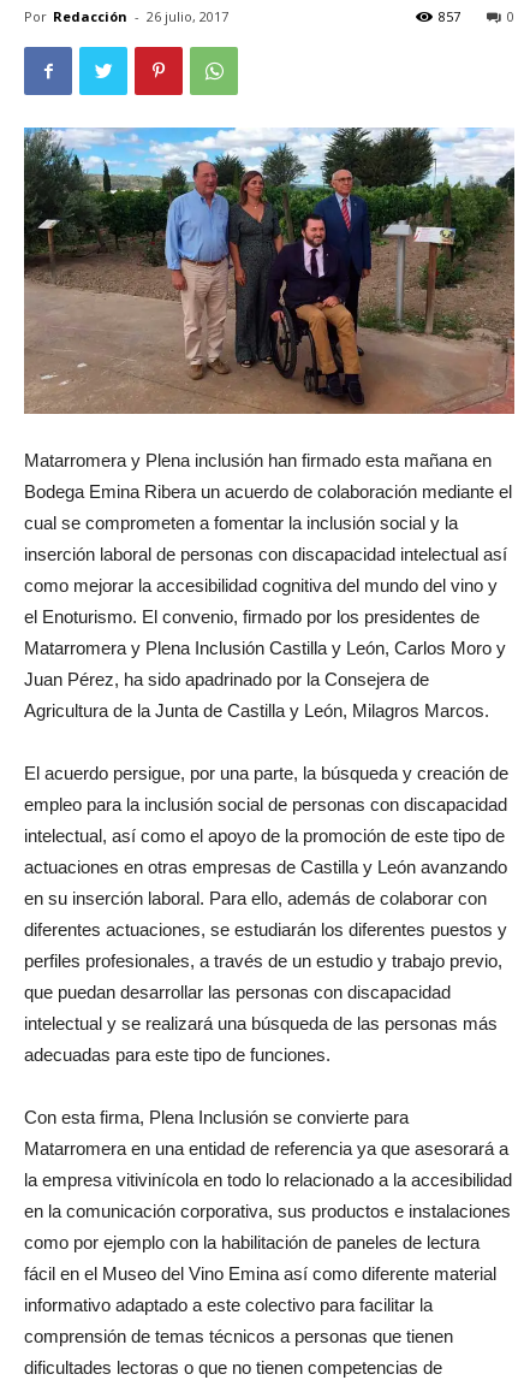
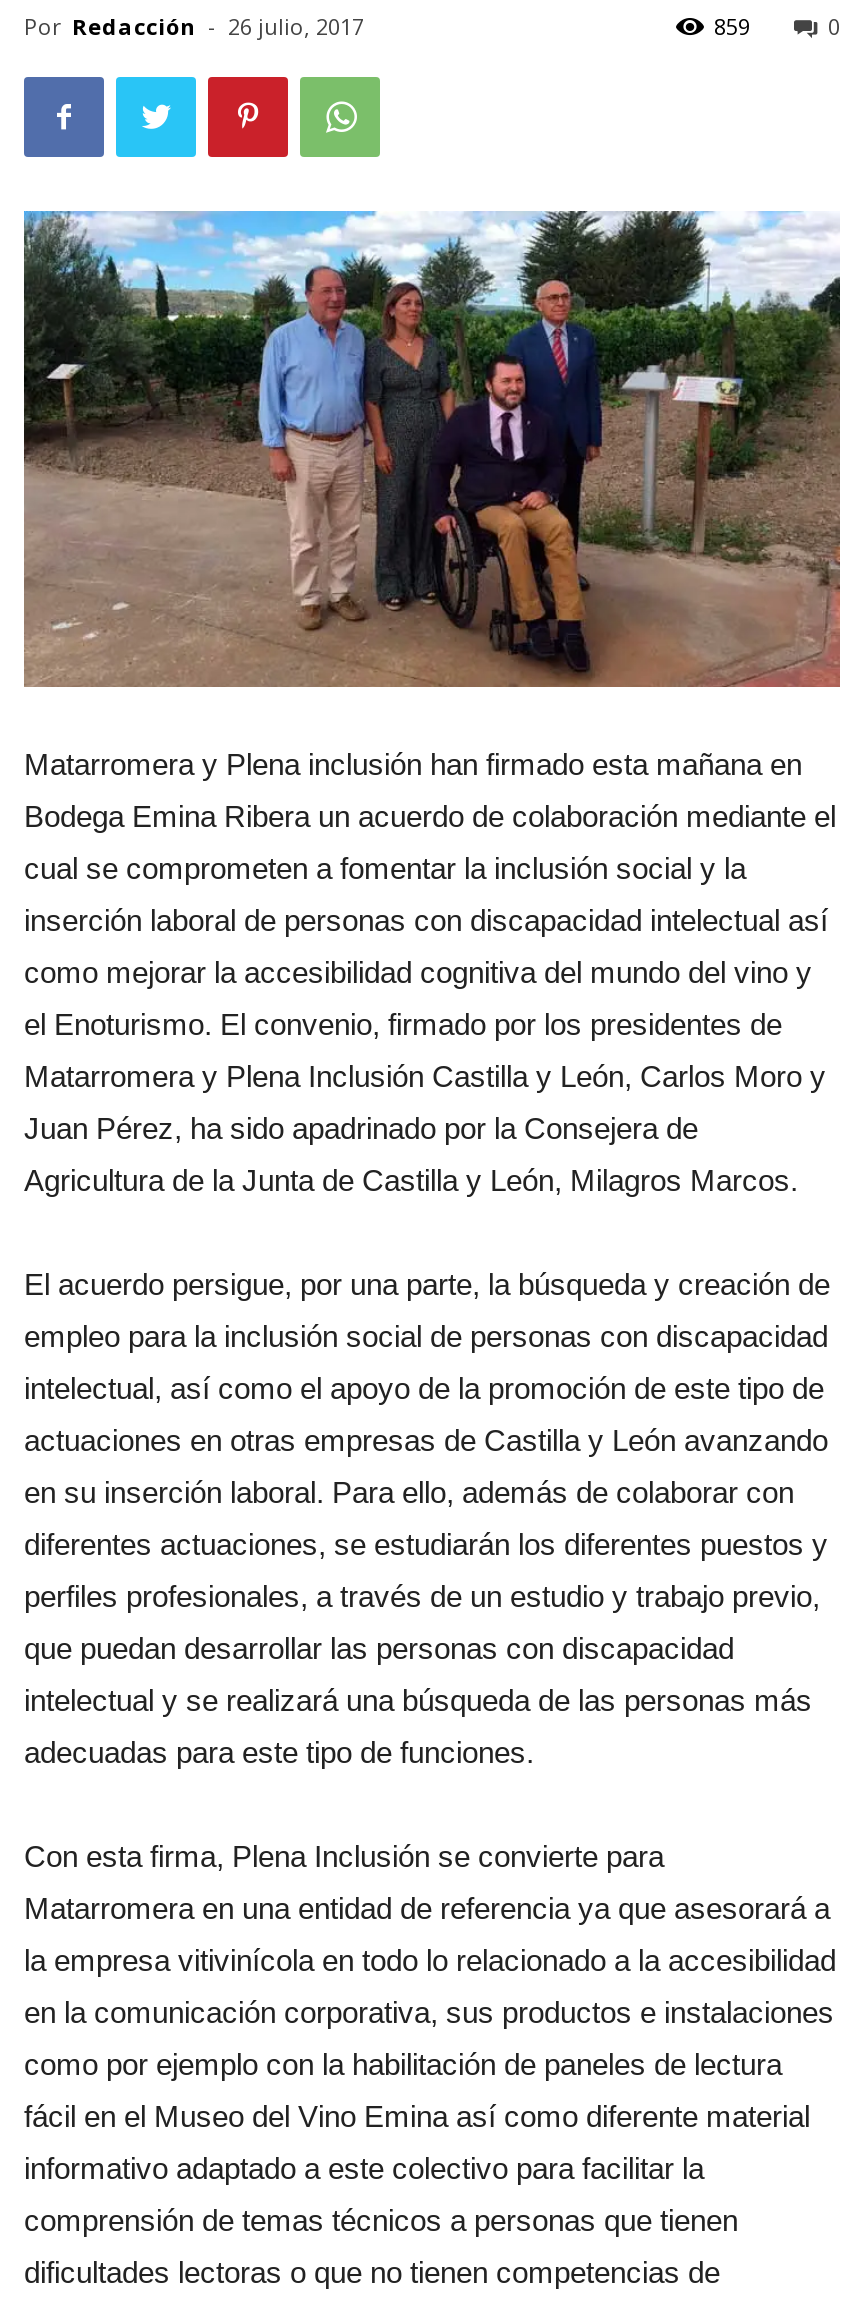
- 857
+ 859
